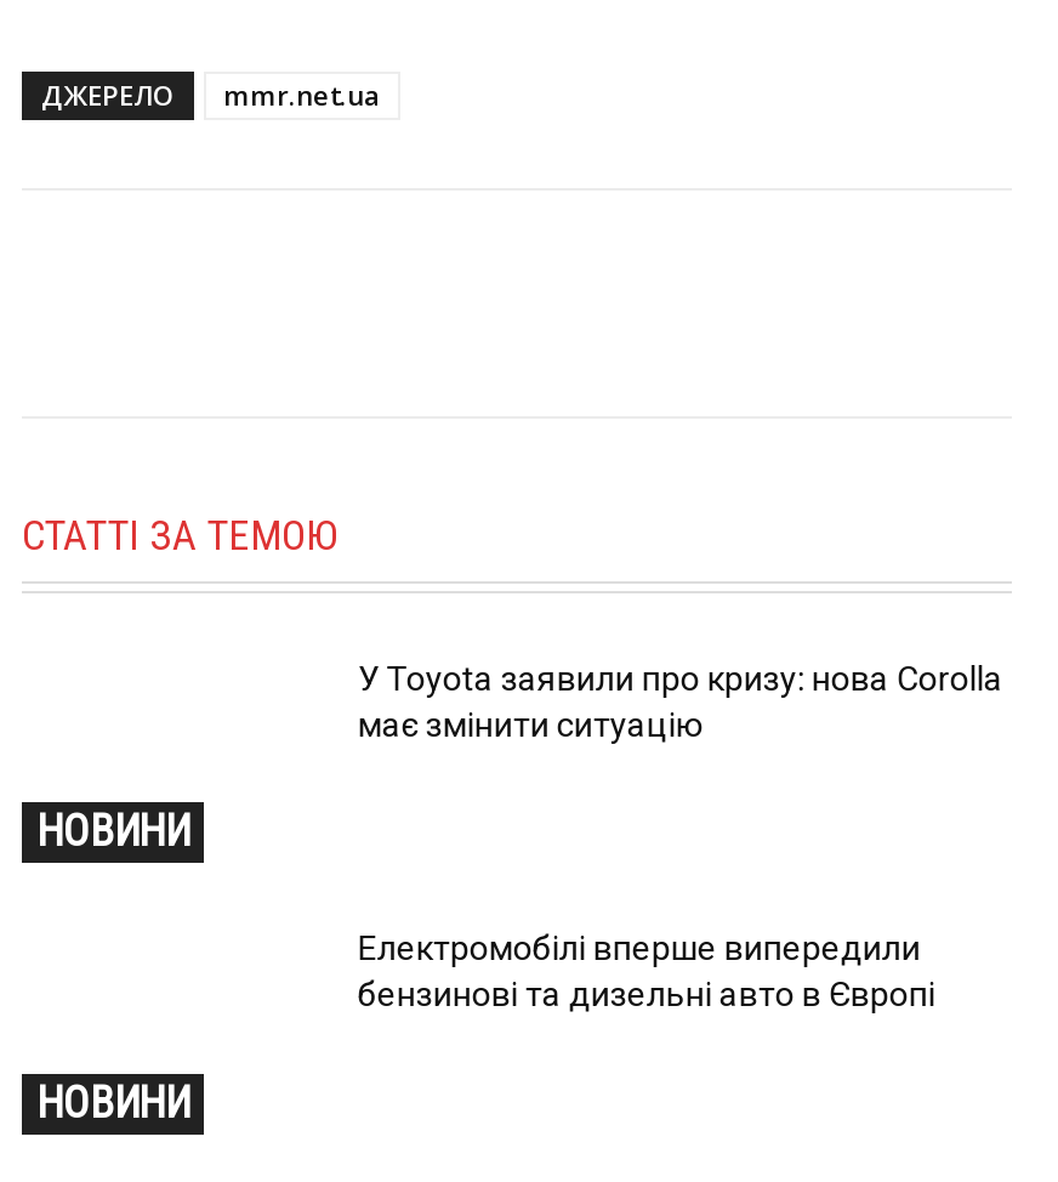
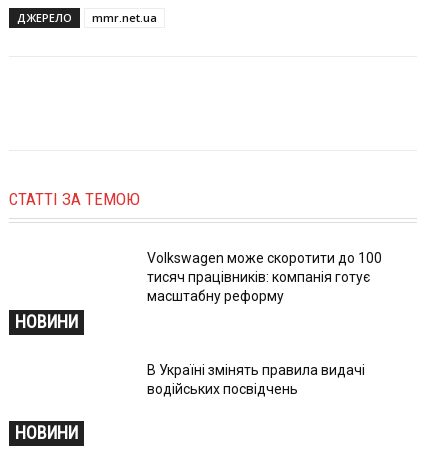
- У Toyota заявили про кризу: нова Corolla
- має змінити ситуацію
+ Volkswagen може скоротити до 100
+ тисяч працівників: компанія готує
+ масштабну реформу

- Електромобілі вперше випередили
- бензинові та дизельні авто в Європі
+ В Україні змінять правила видачі
+ водійських посвідчень
